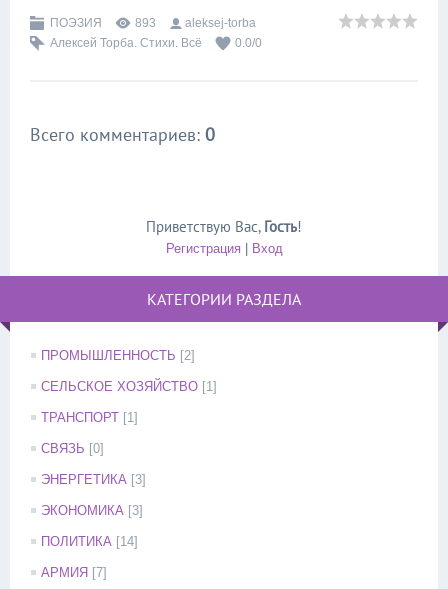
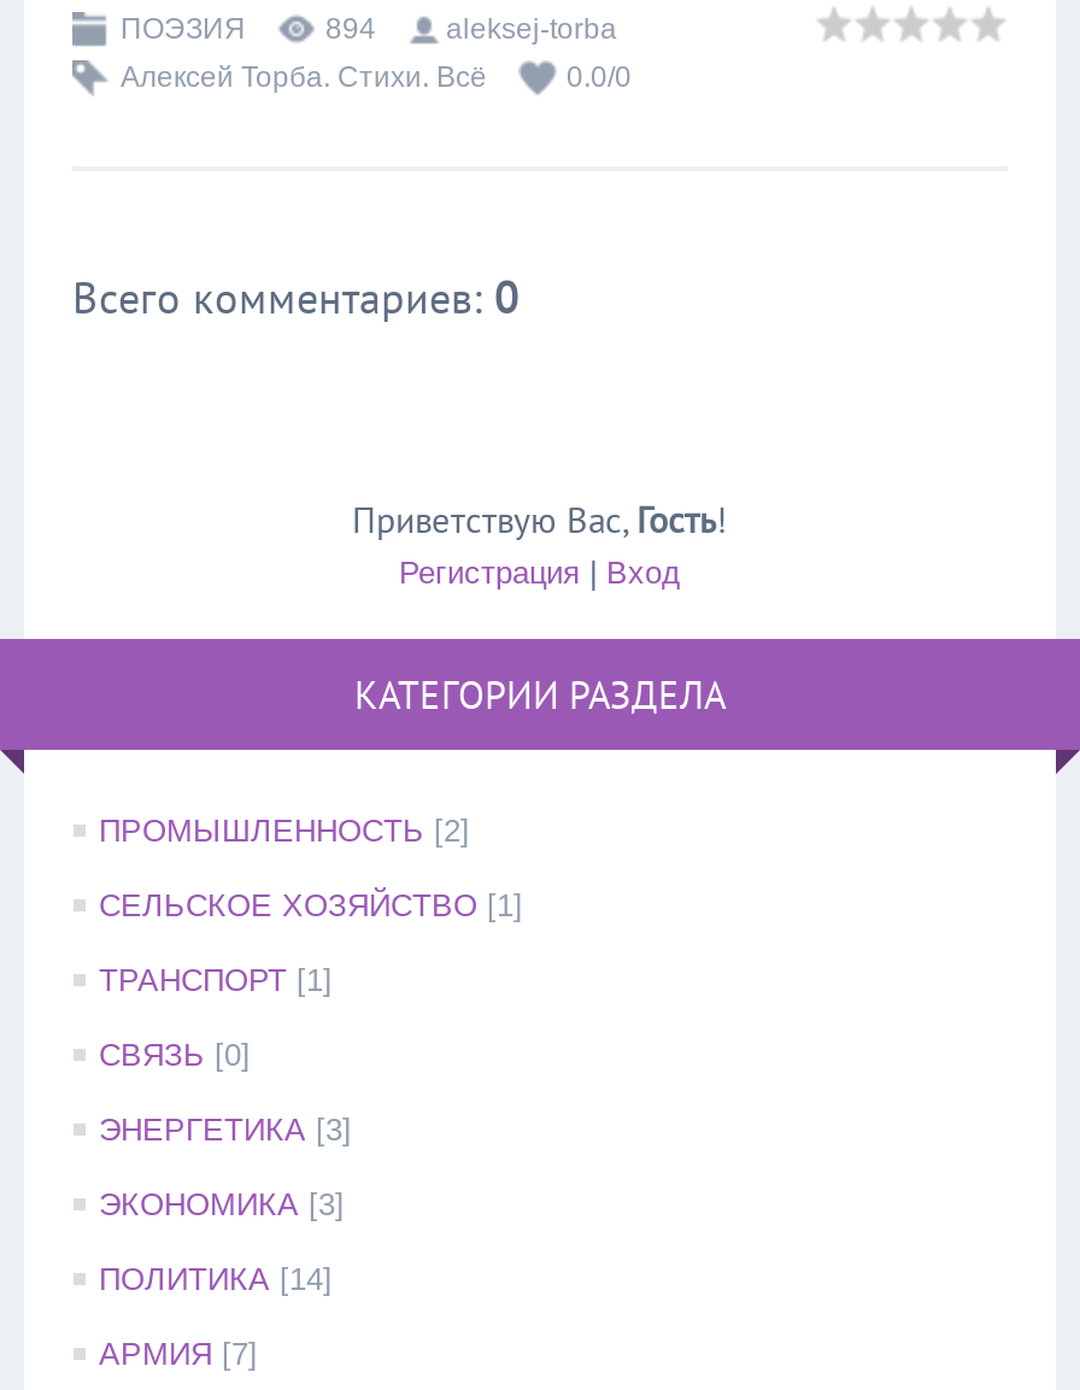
- 893
+ 894
